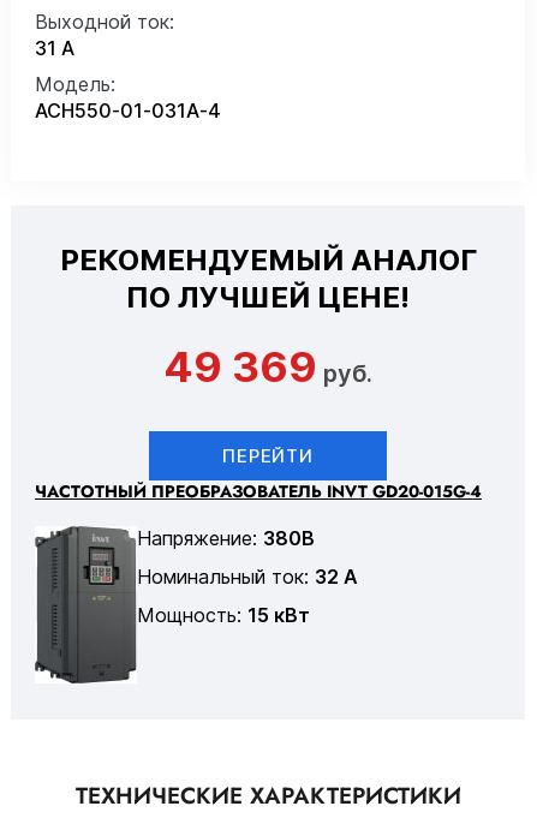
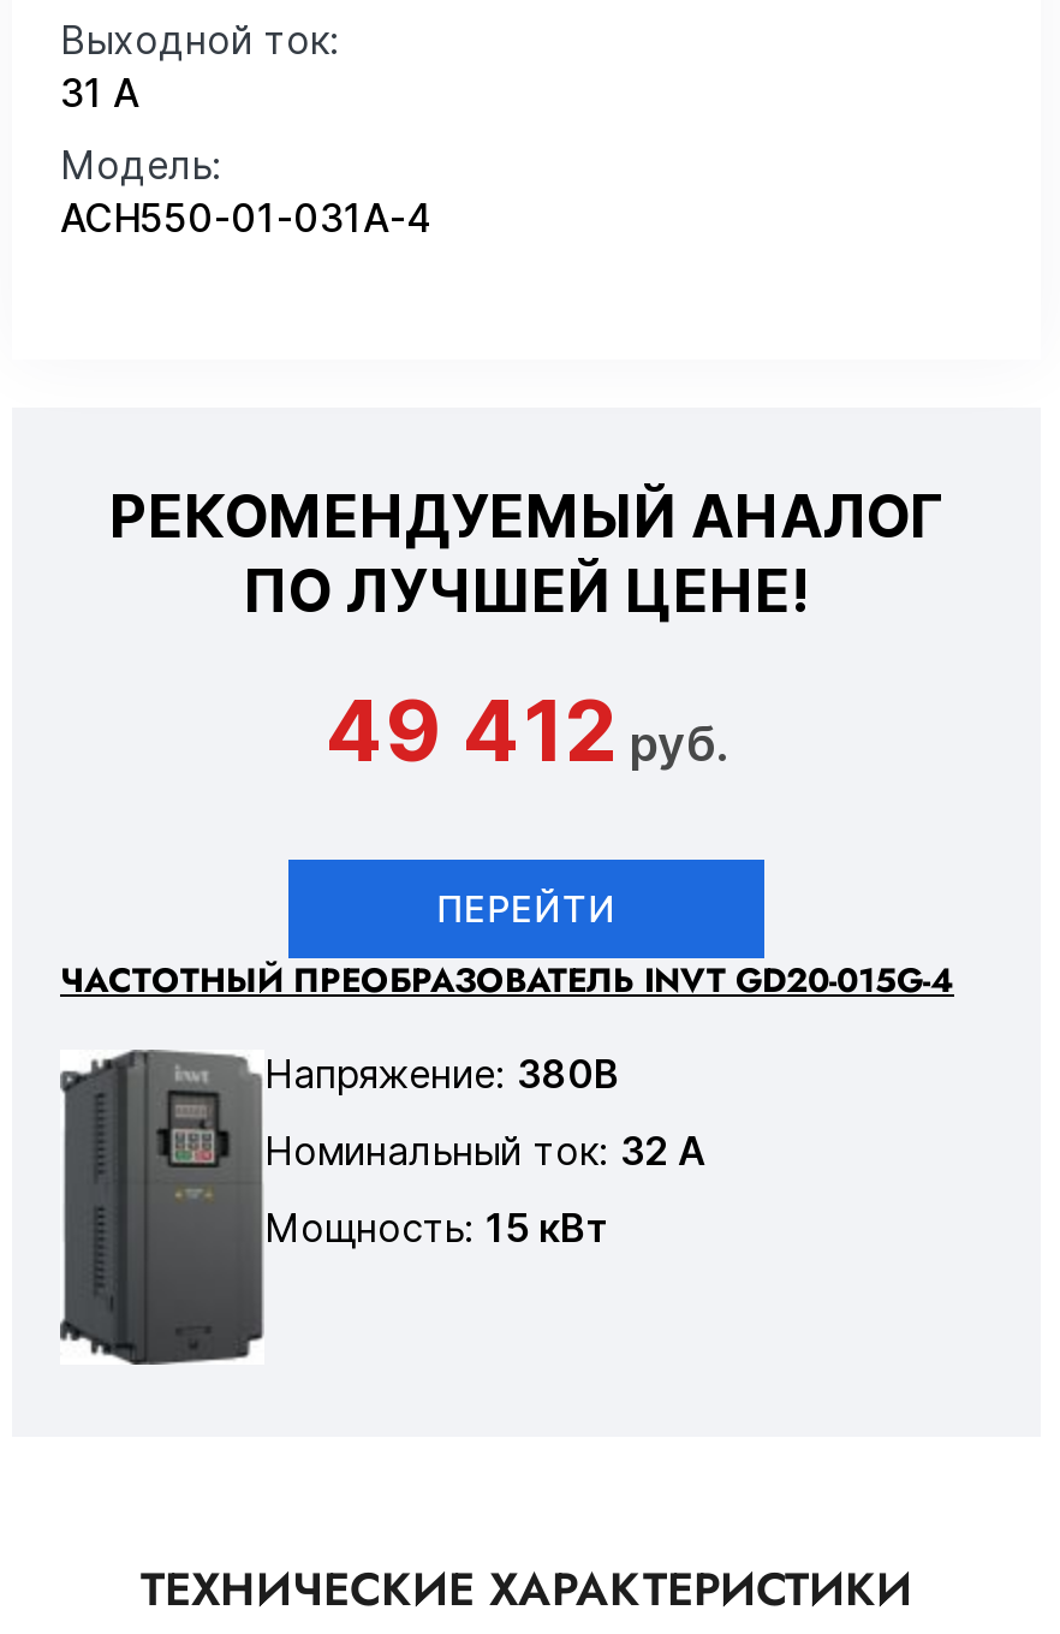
- 49 369 руб.
+ 49 412 руб.
